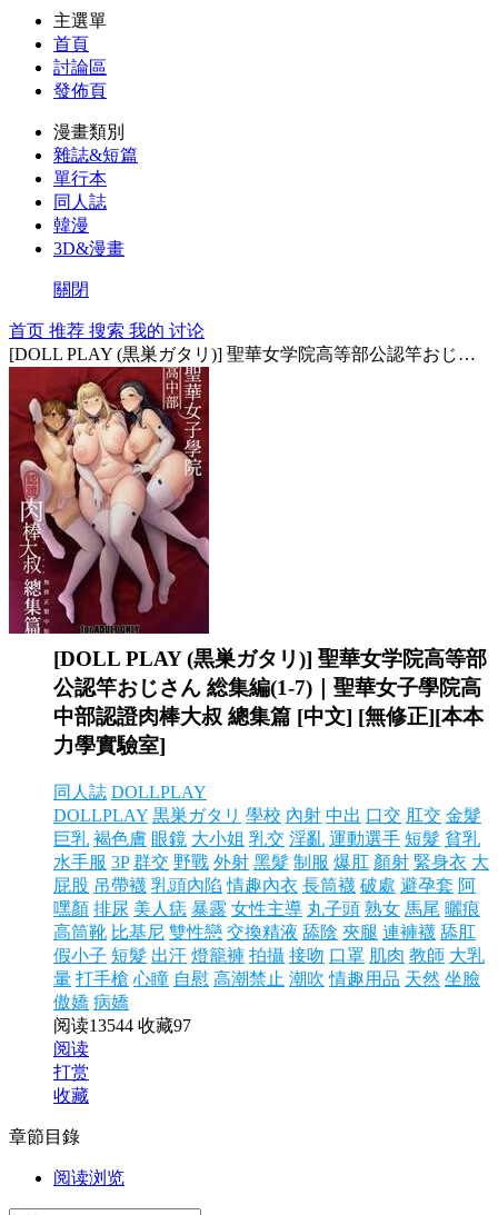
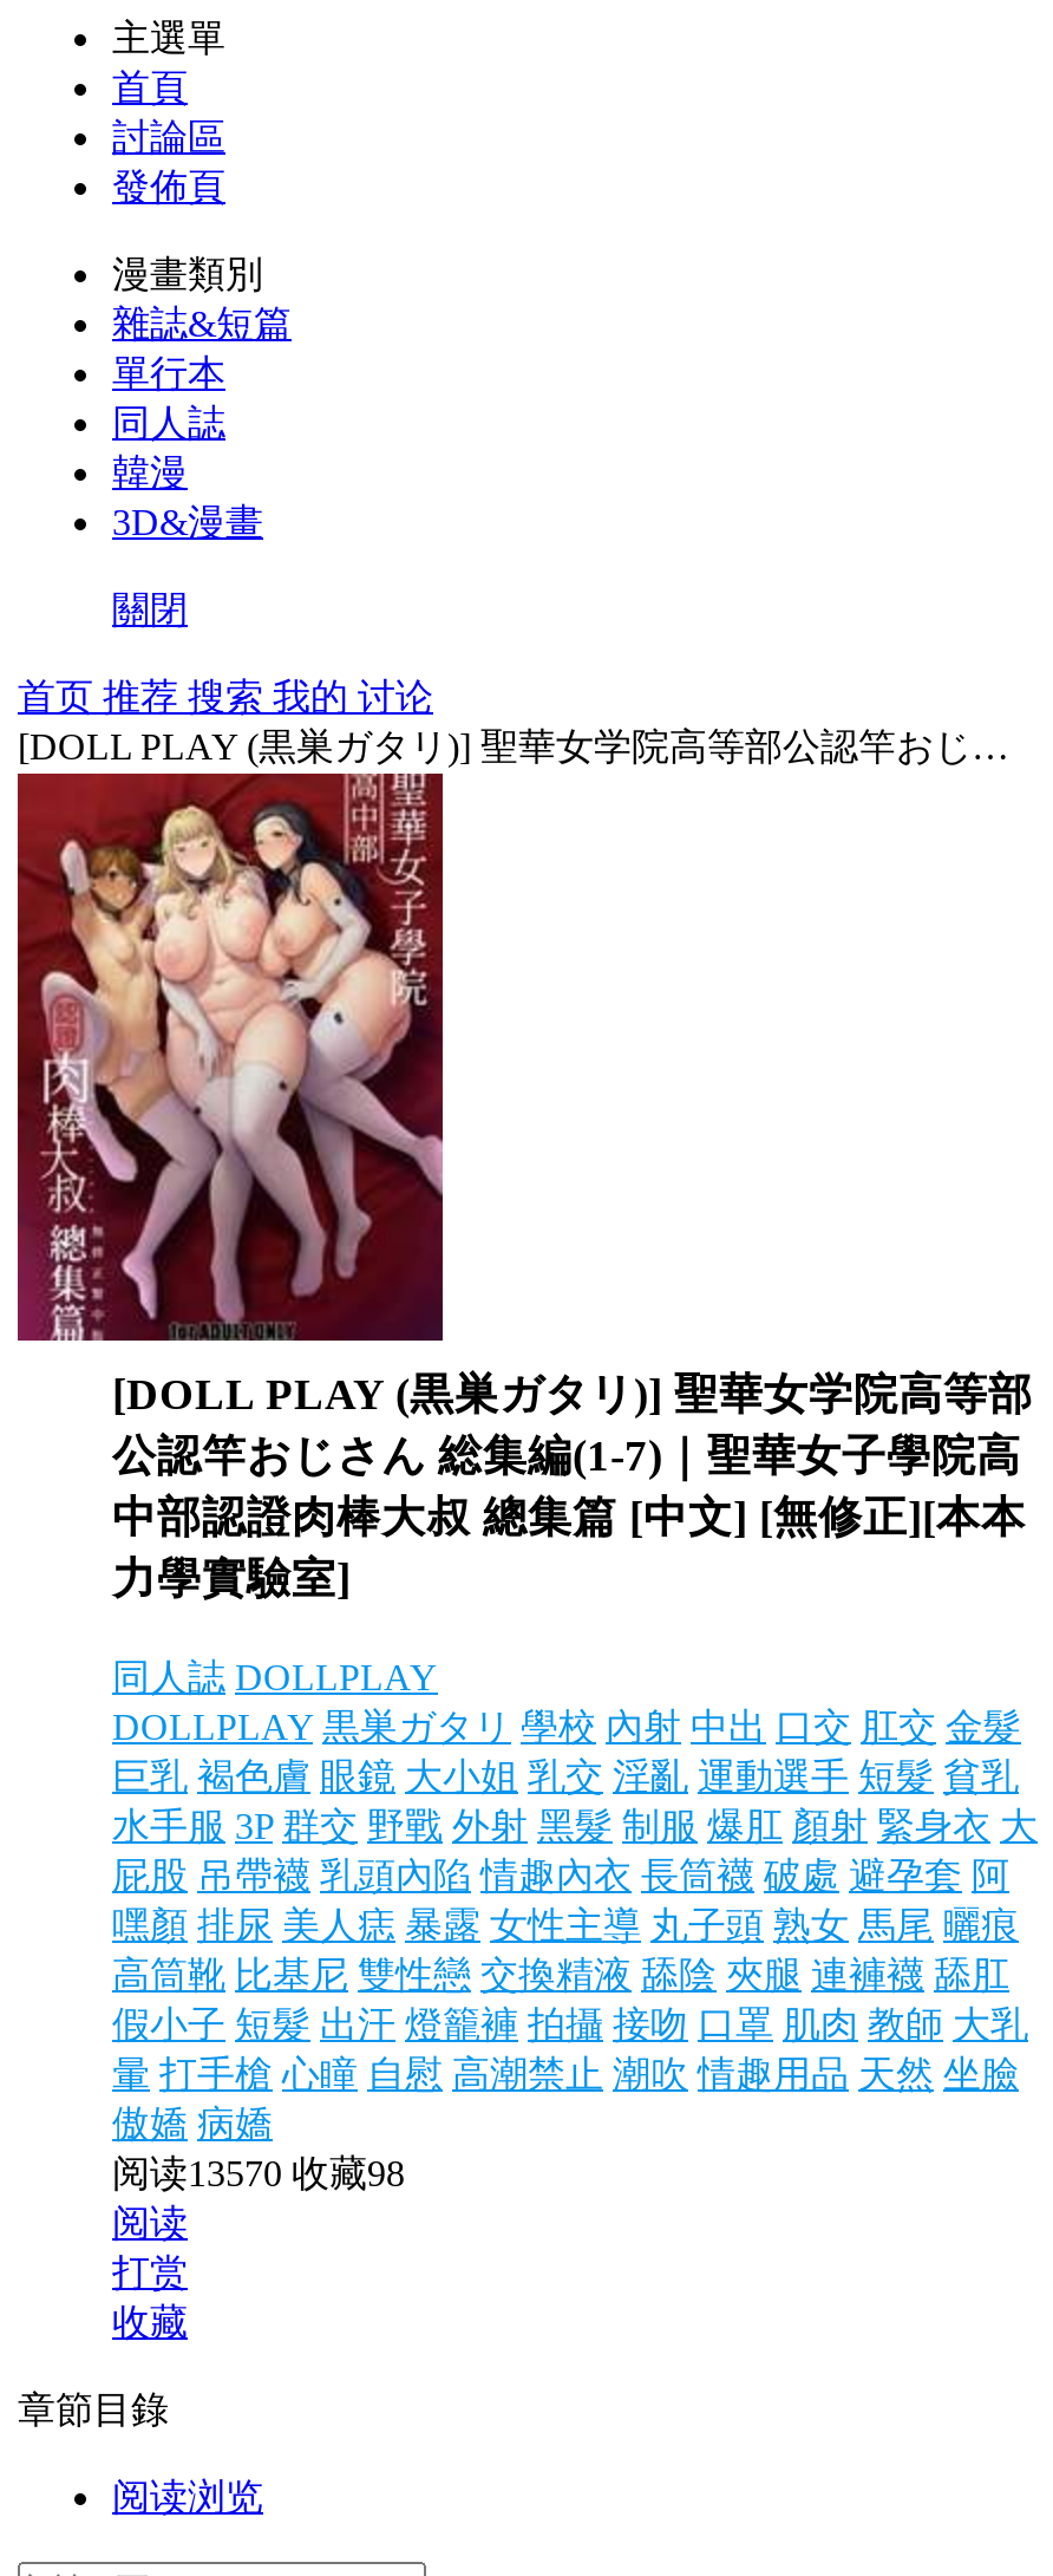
- 阅读13544 收藏97
+ 阅读13570 收藏98
